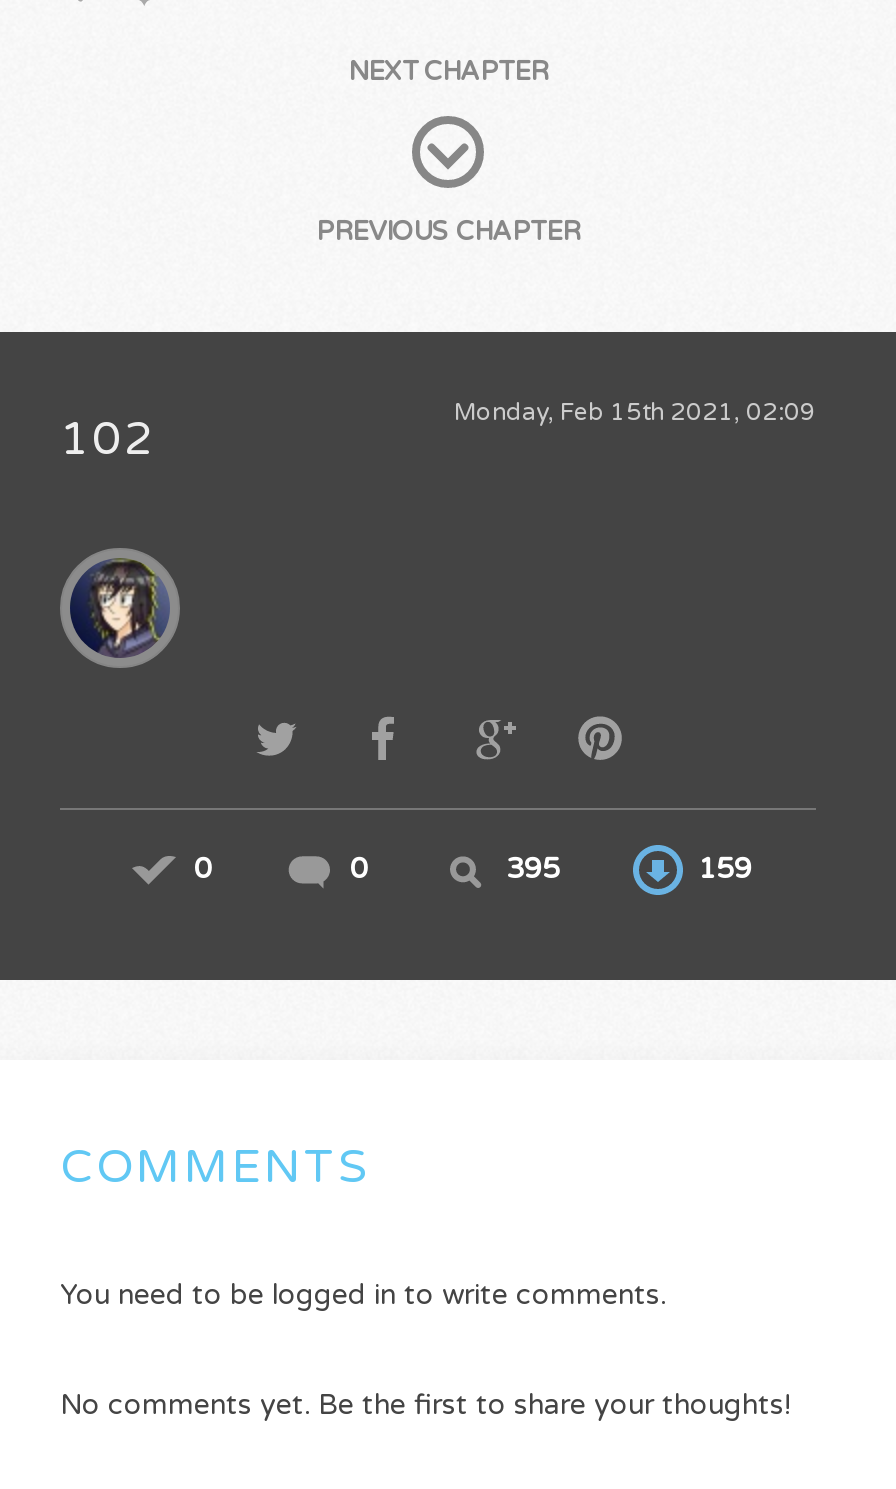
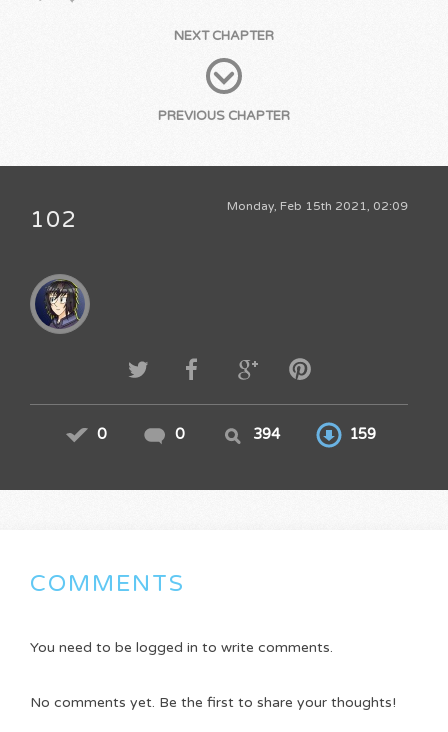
- 395
+ 394
